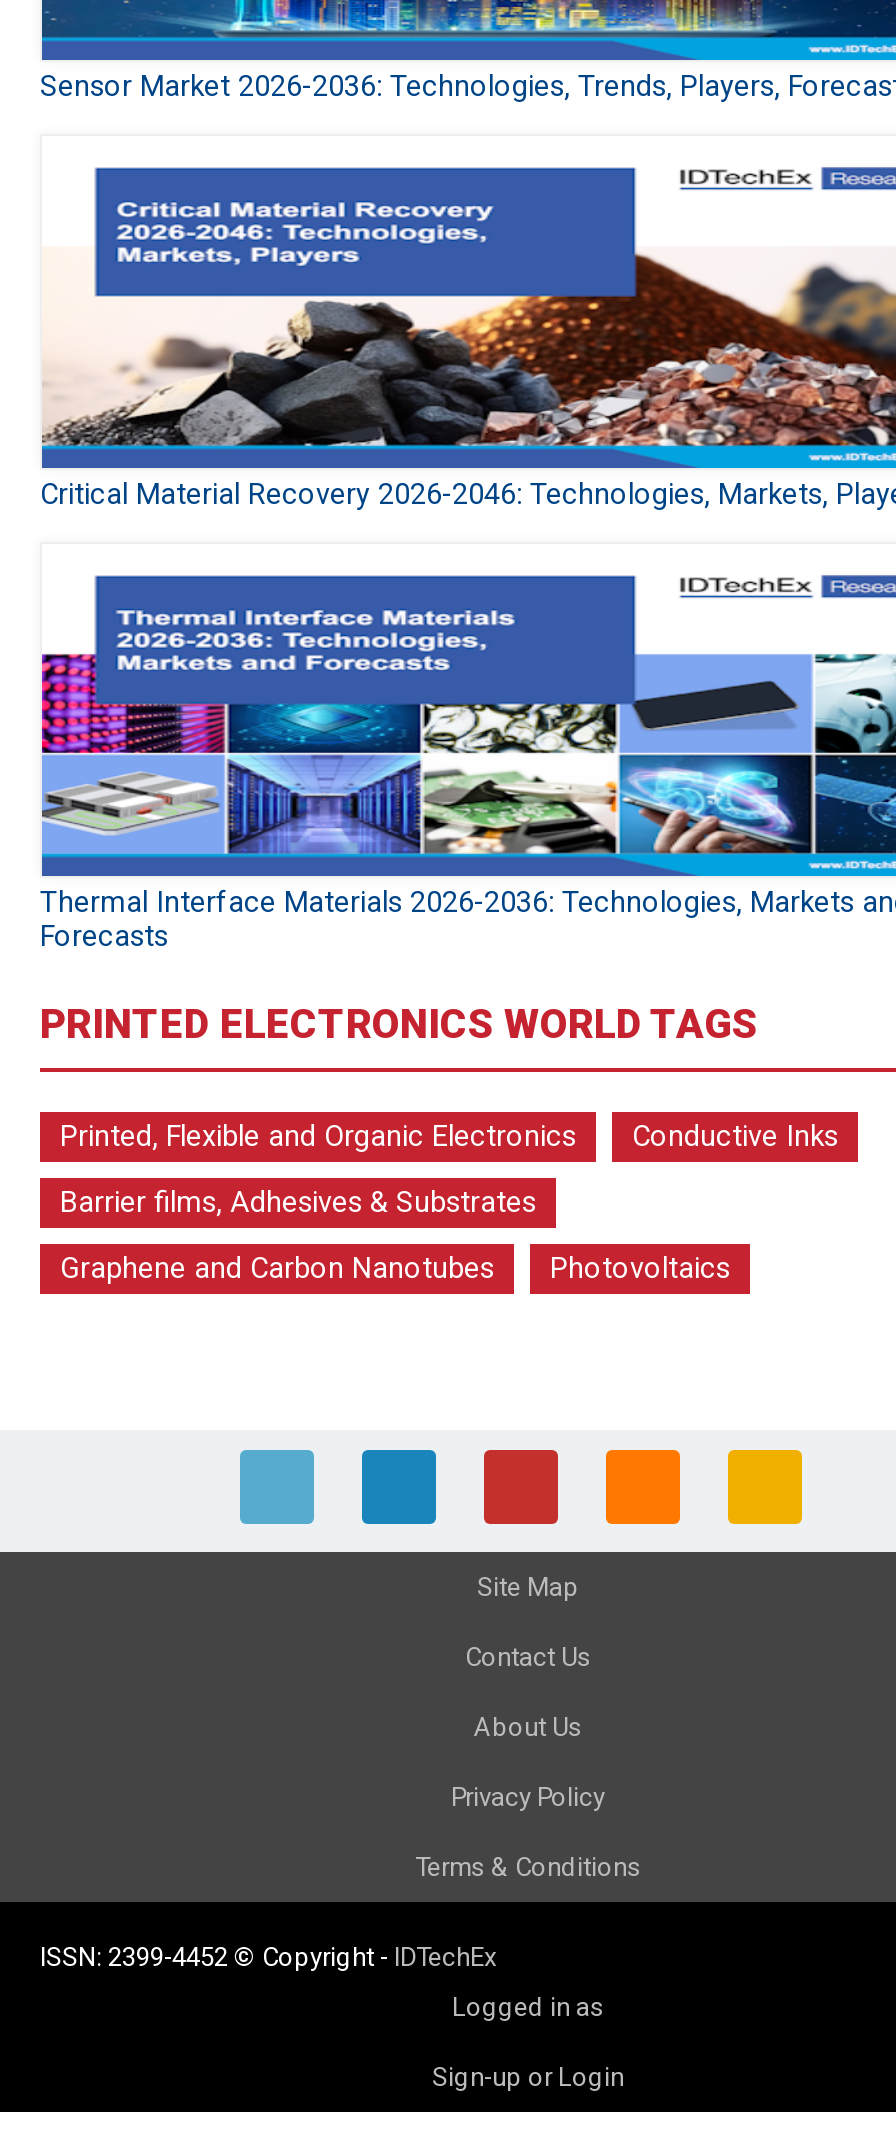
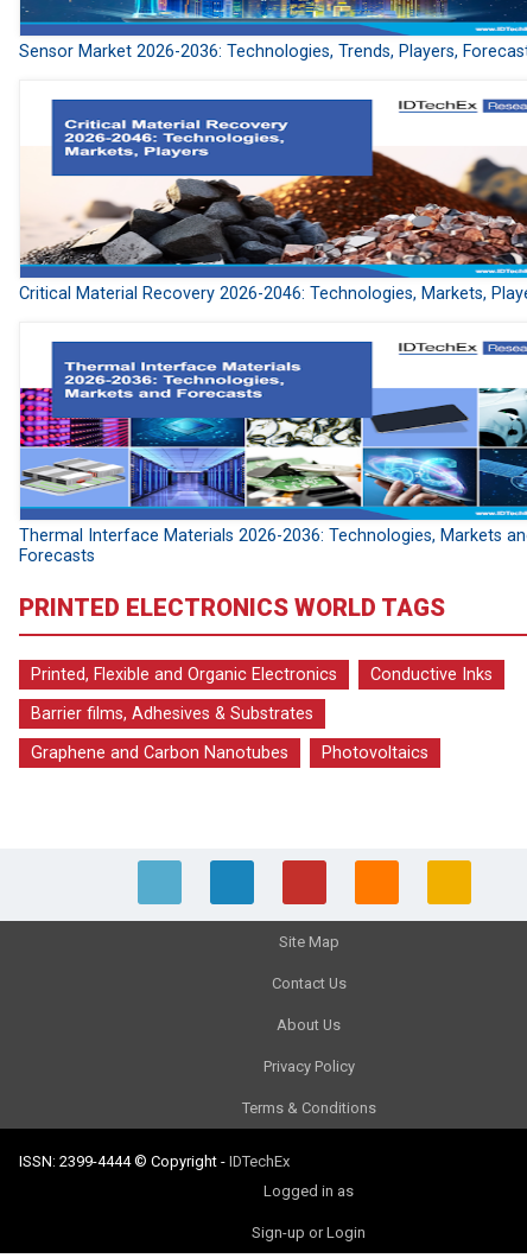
- ISSN: 2399-4452 © Copyright - IDTechEx
+ ISSN: 2399-4444 © Copyright - IDTechEx
